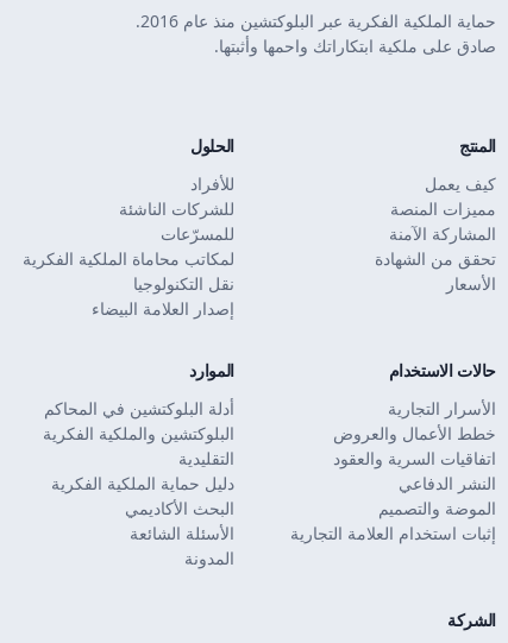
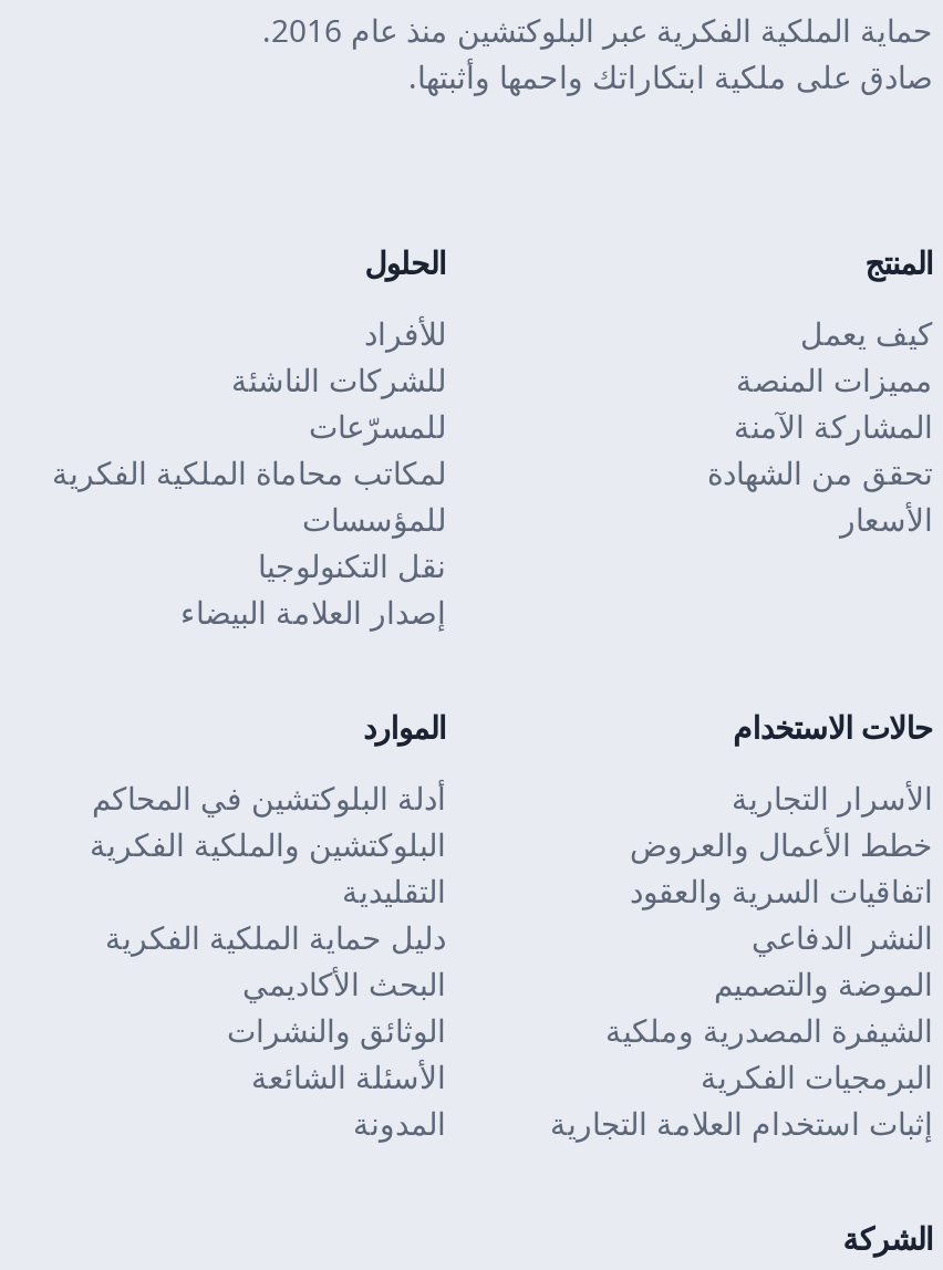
+ للمؤسسات

+ الوثائق والنشرات

moved down: إثبات استخدام العلامة التجارية

+ الشيفرة المصدرية وملكية
+ البرمجيات الفكرية
